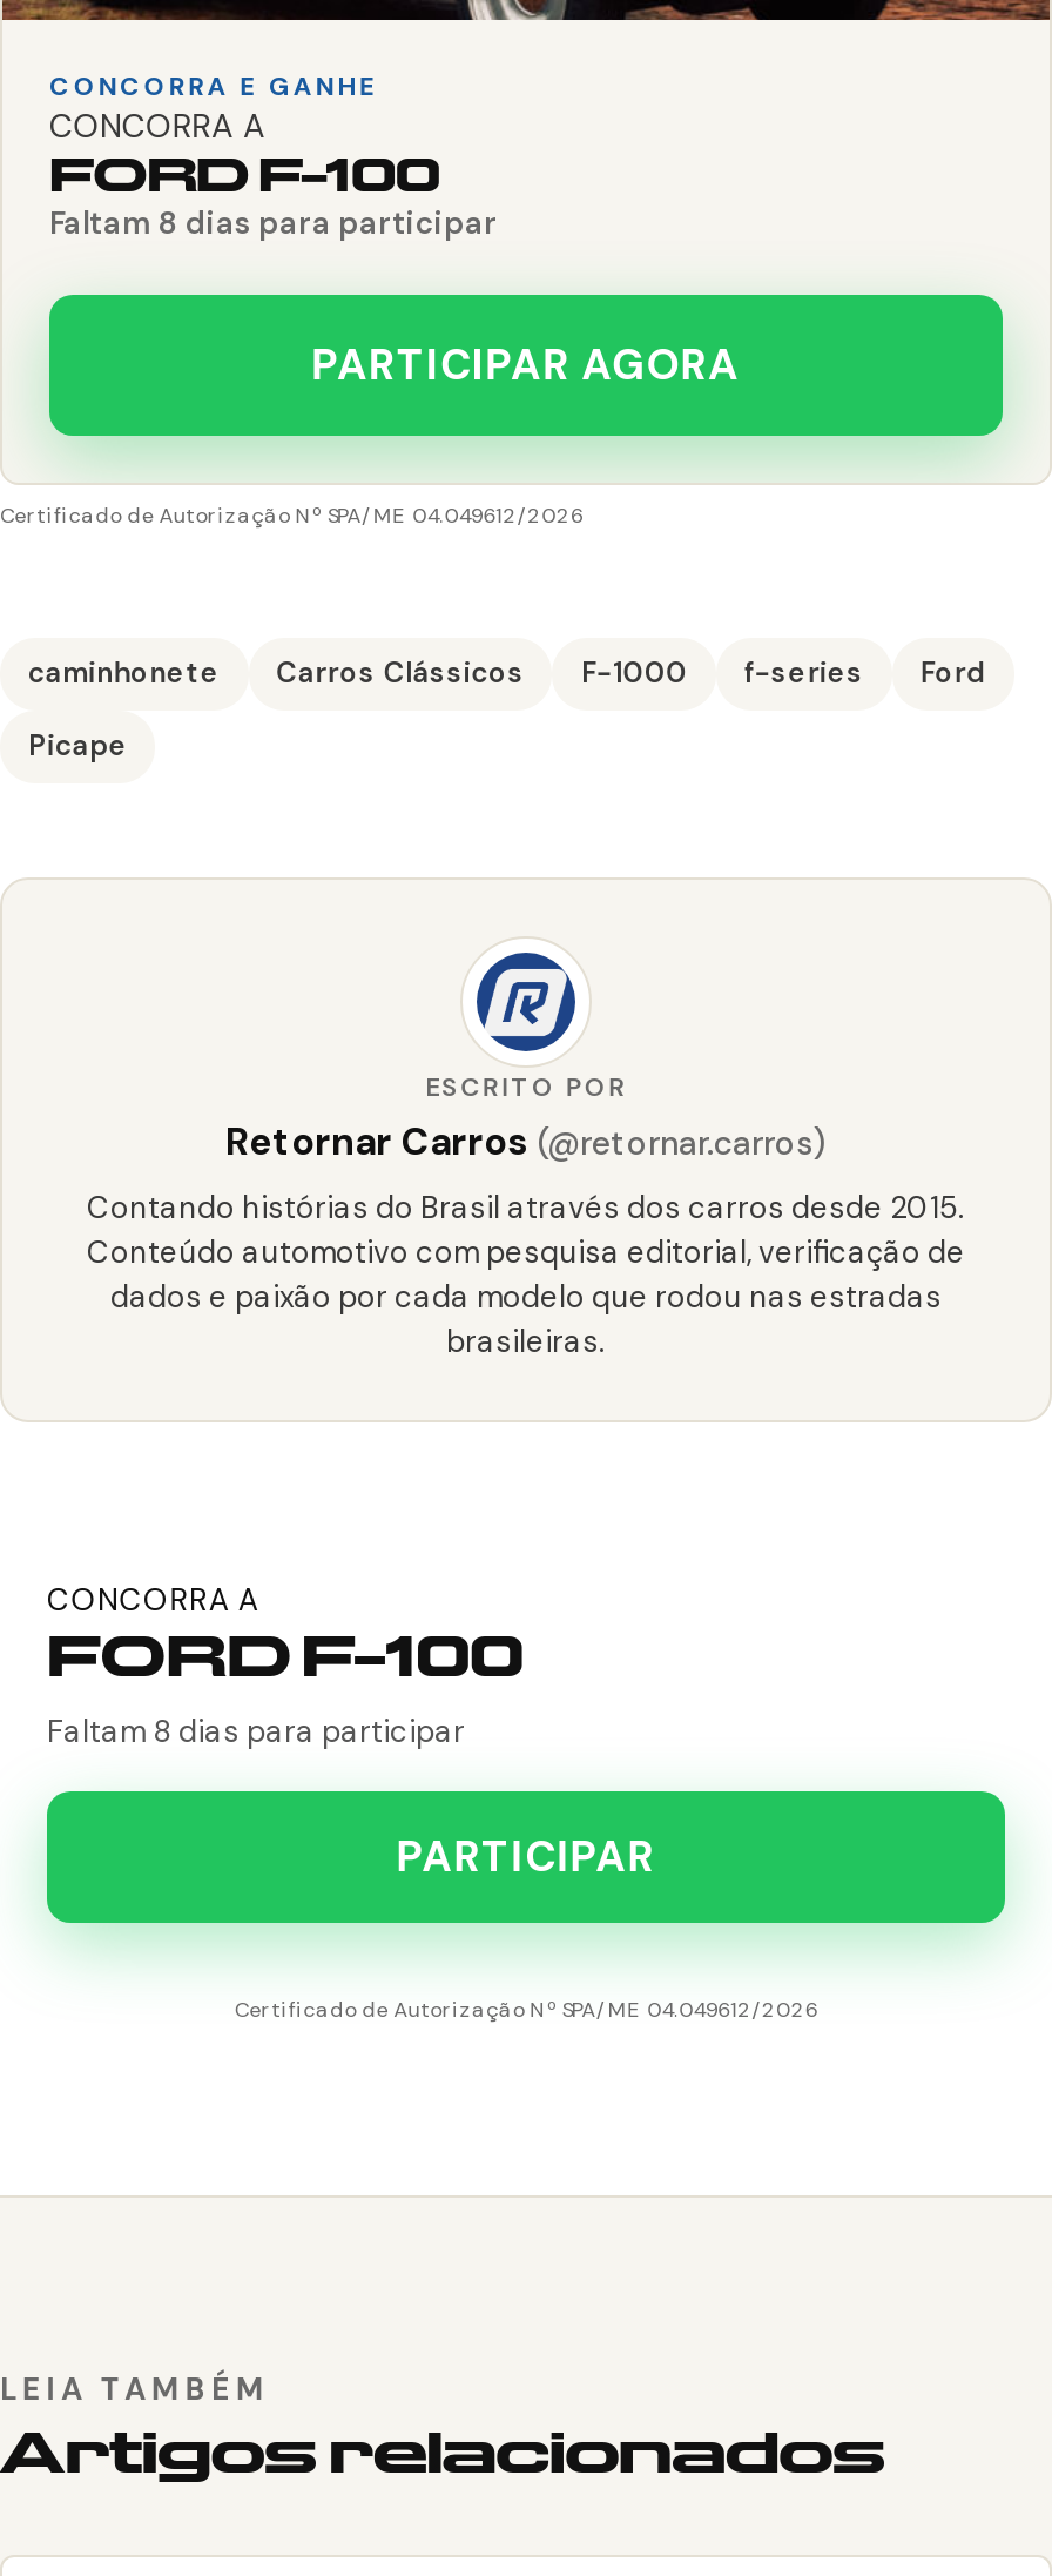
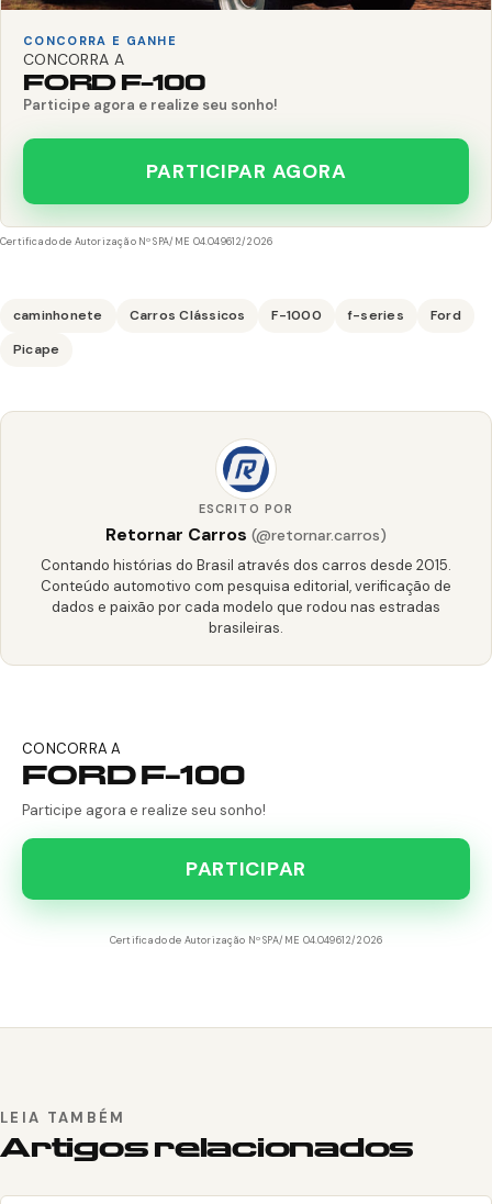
- Faltam 8 dias para participar
+ Participe agora e realize seu sonho!

- Faltam 8 dias para participar
+ Participe agora e realize seu sonho!
